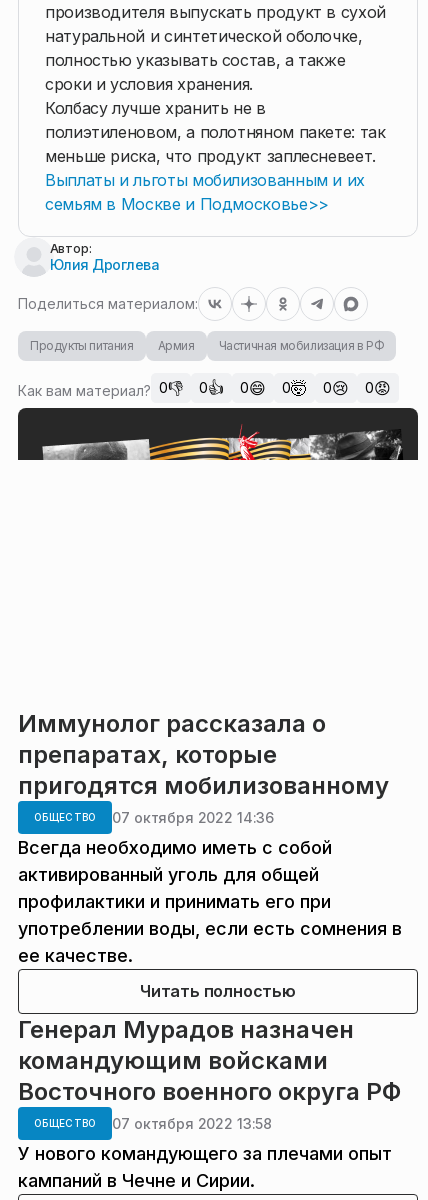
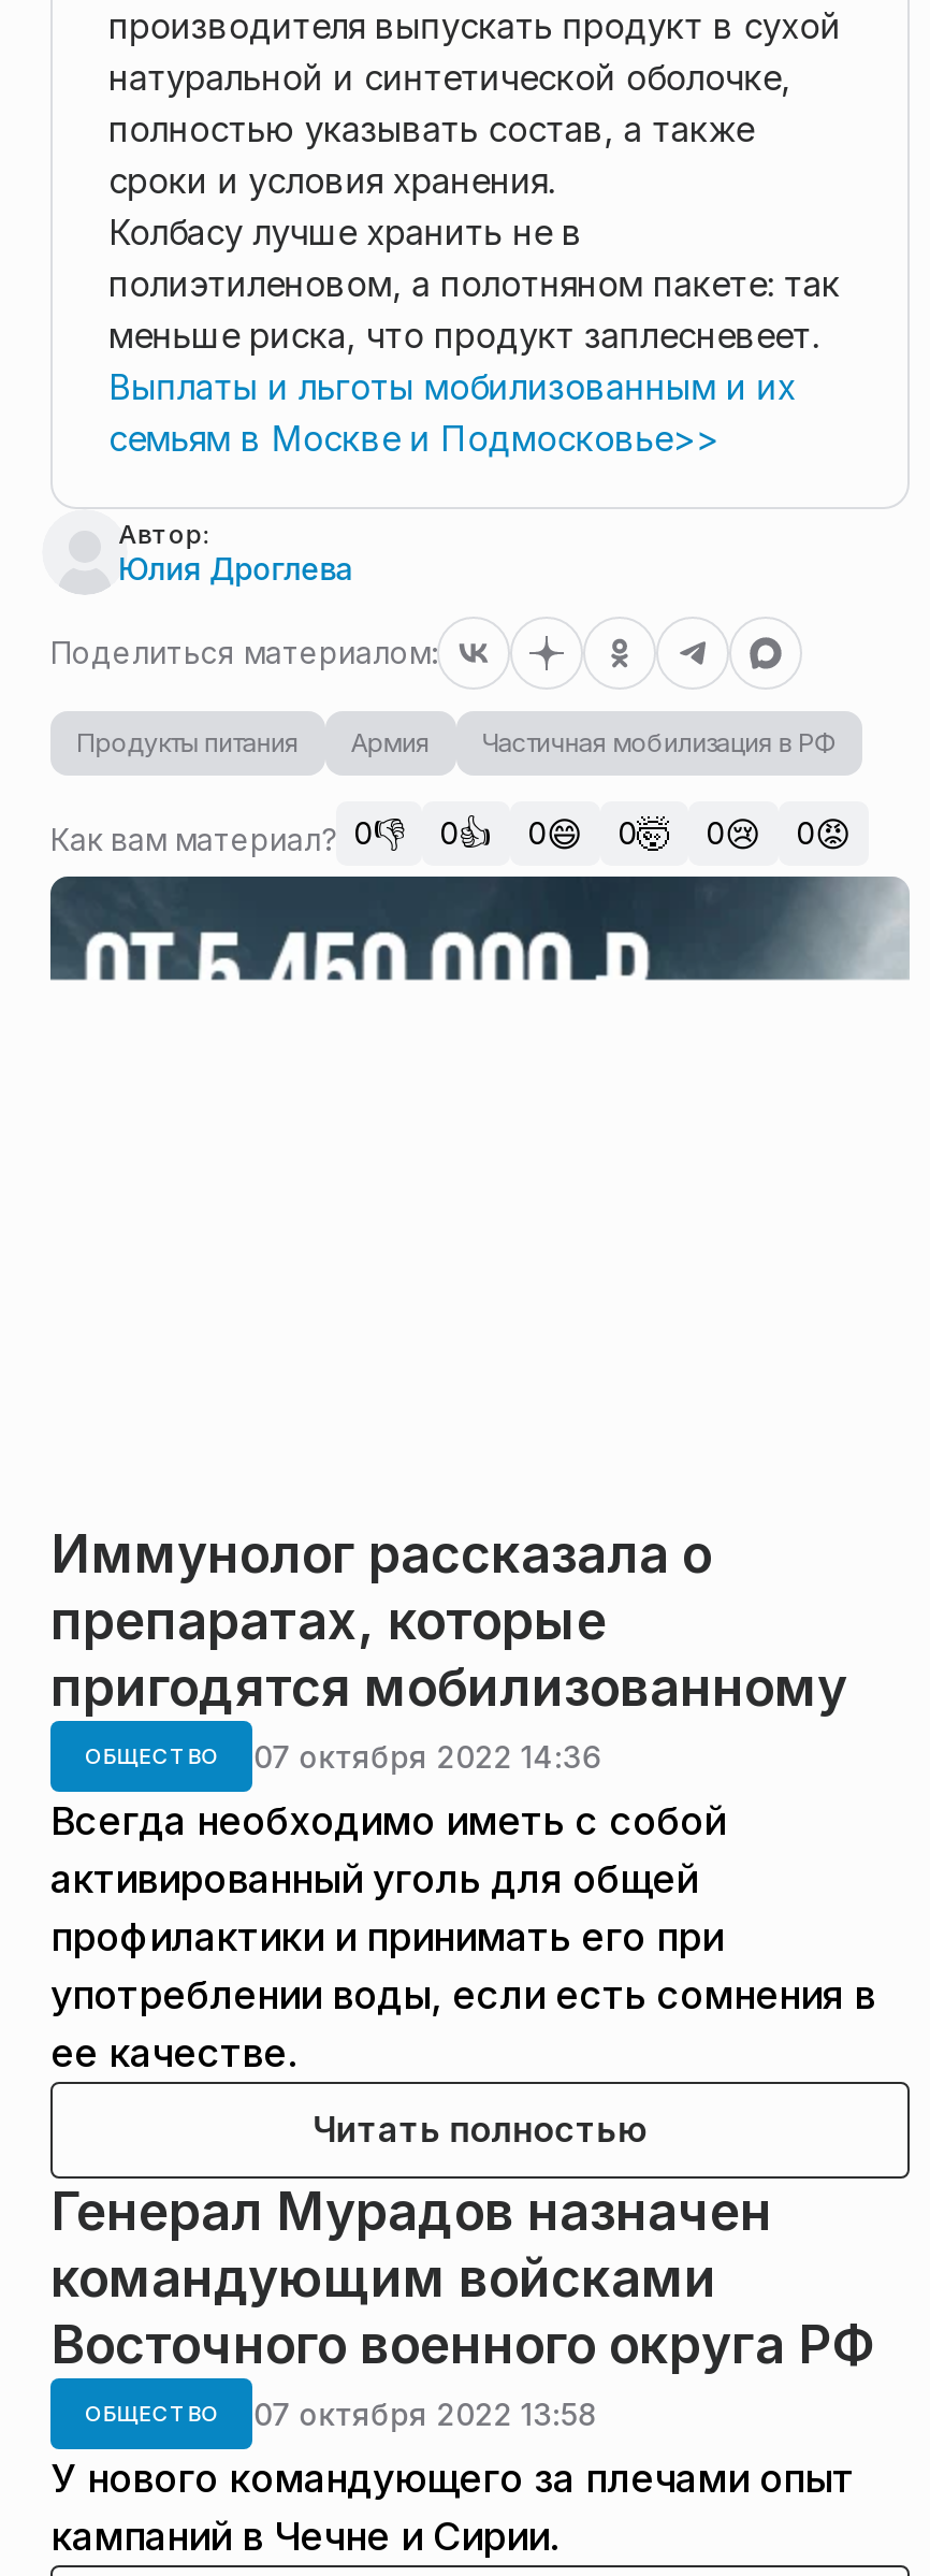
- [image]
+ [image]
